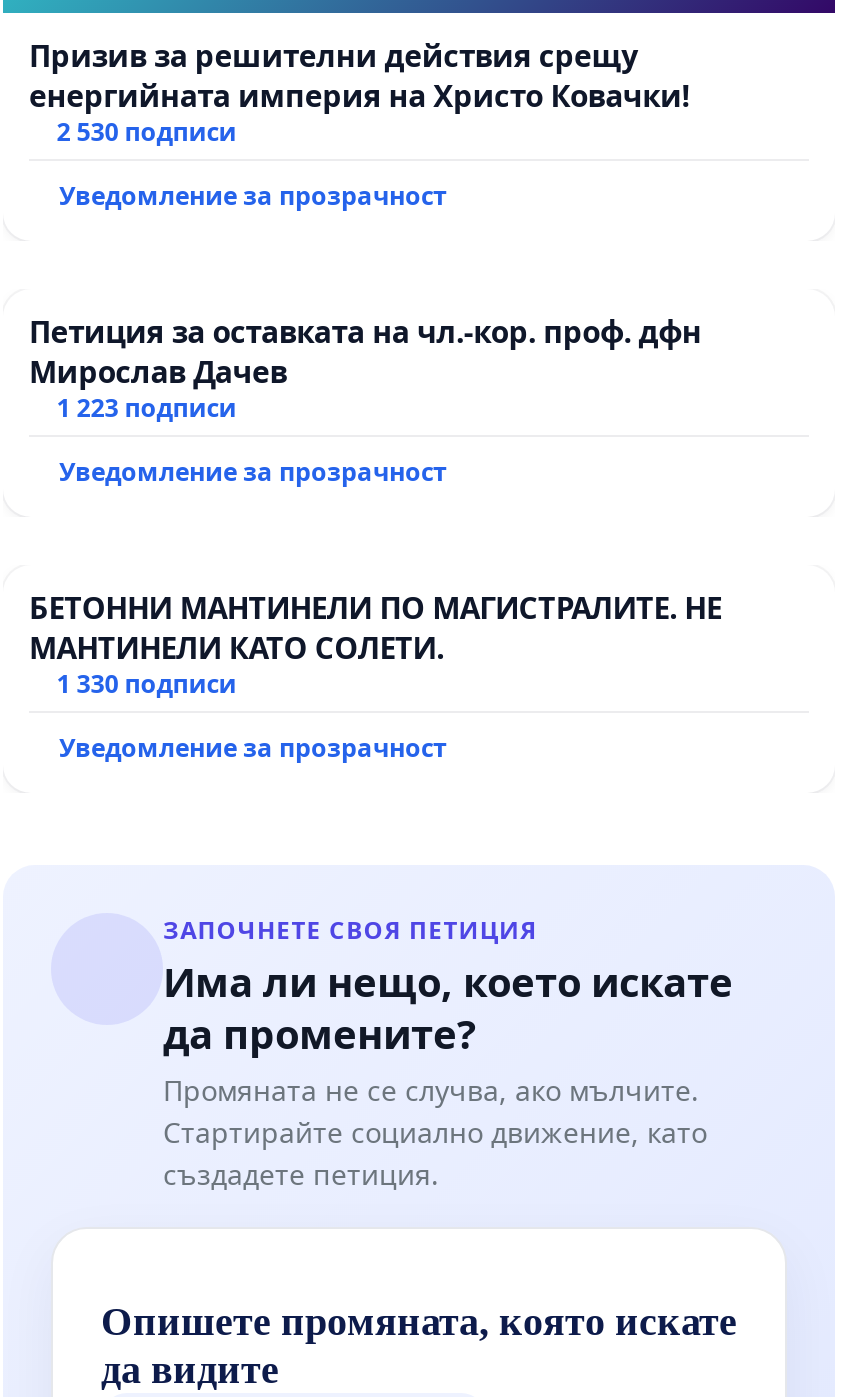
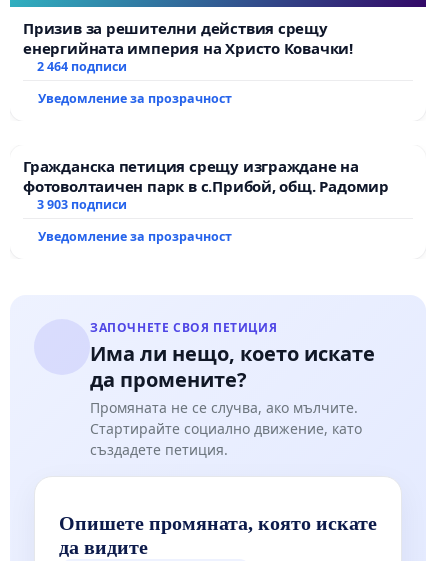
- 2 530 подписи
+ 2 464 подписи

- Петиция за оставката на чл.-кор. проф. дфн
- Мирослав Дачев
- 1 223 подписи
- Уведомление за прозрачност
- БЕТОННИ МАНТИНЕЛИ ПО МАГИСТРАЛИТЕ. НЕ
- МАНТИНЕЛИ КАТО СОЛЕТИ.
- 1 330 подписи
+ Гражданска петиция срещу изграждане на
+ фотоволтаичен парк в с.Прибой, общ. Радомир
+ 3 903 подписи
